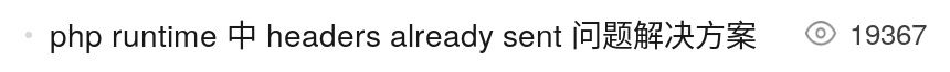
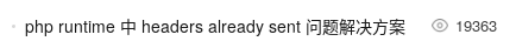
- 19367
+ 19363
